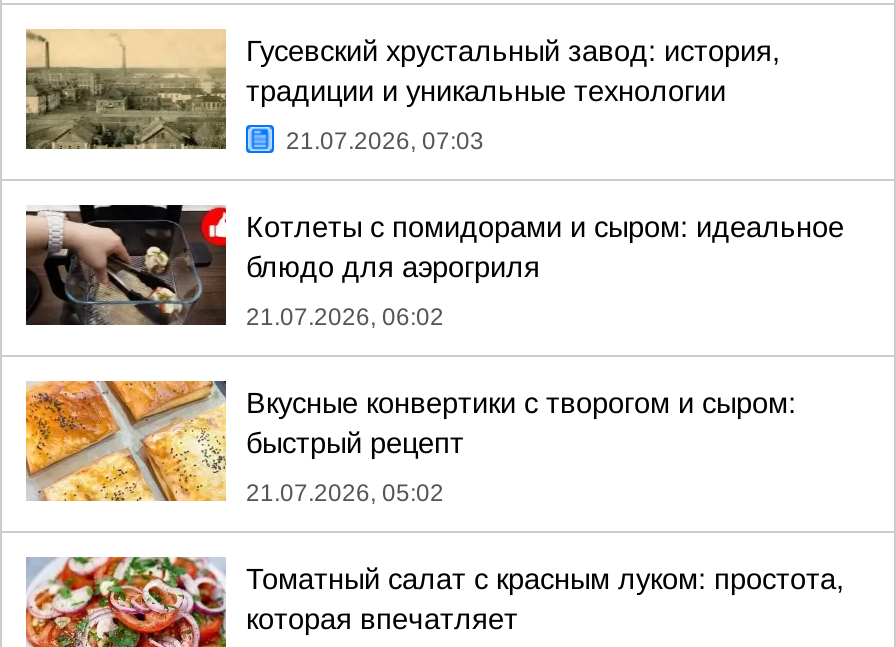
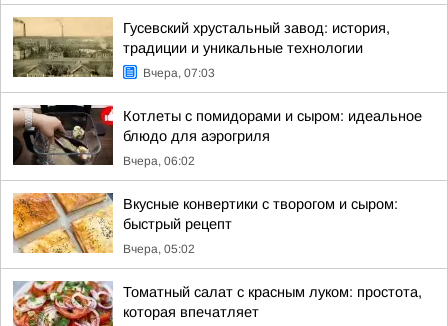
- 21.07.2026, 07:03
+ Вчера, 07:03

- 21.07.2026, 06:02
+ Вчера, 06:02

- 21.07.2026, 05:02
+ Вчера, 05:02
